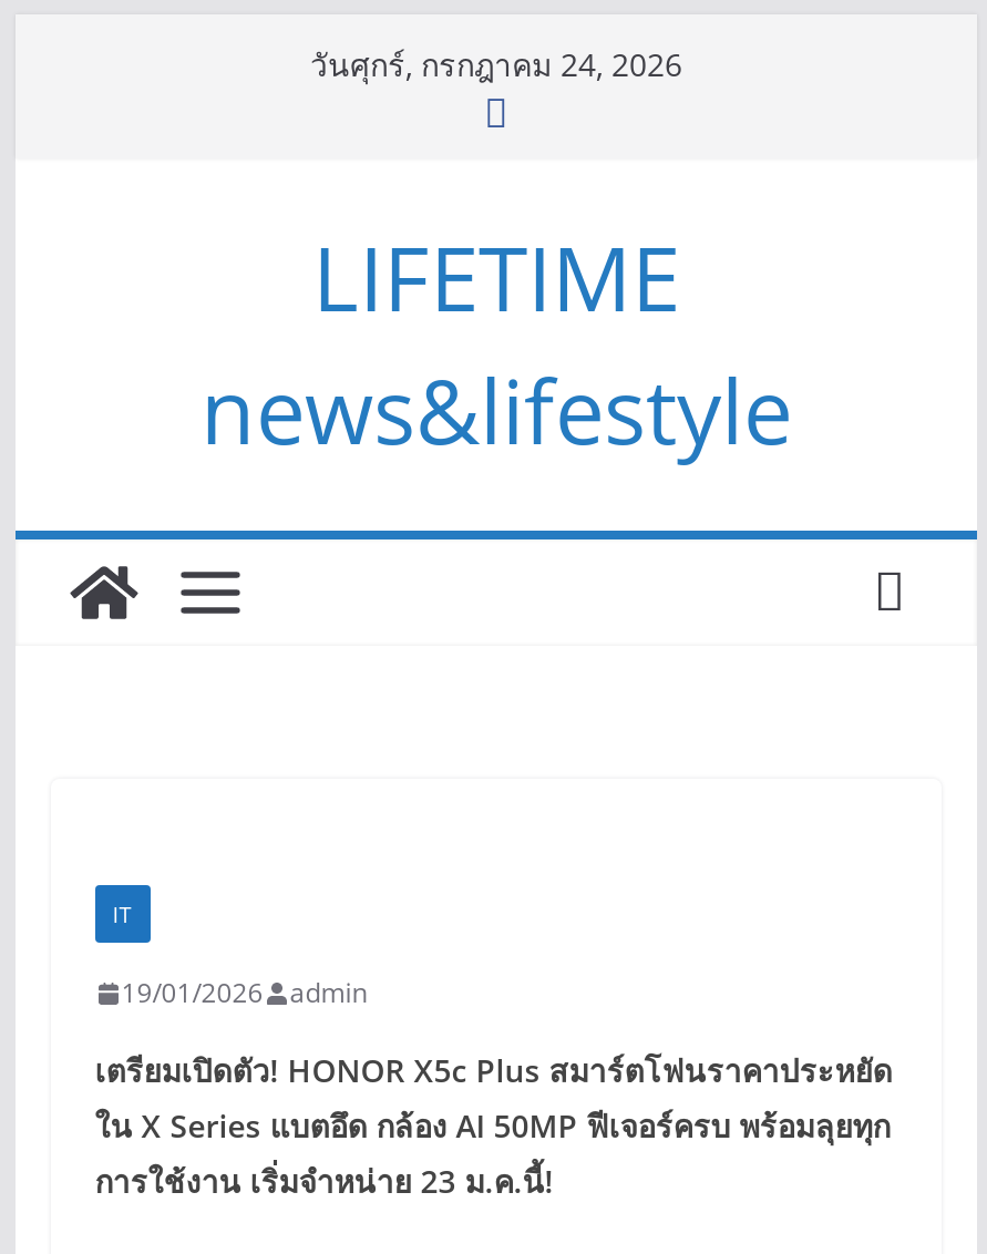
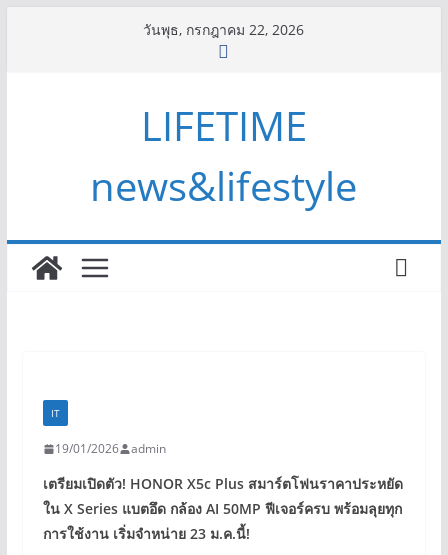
- วันศุกร์, กรกฎาคม 24, 2026
+ วันพุธ, กรกฎาคม 22, 2026
